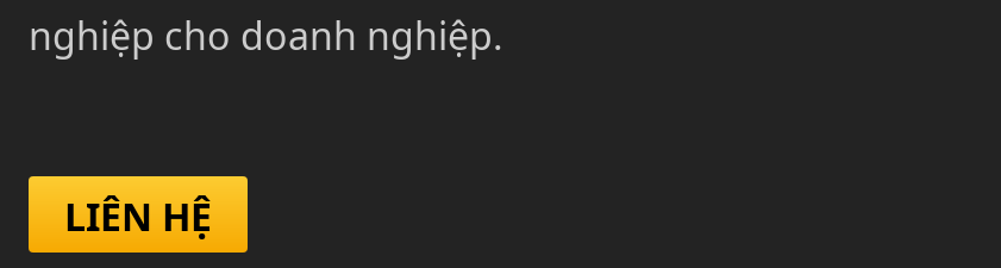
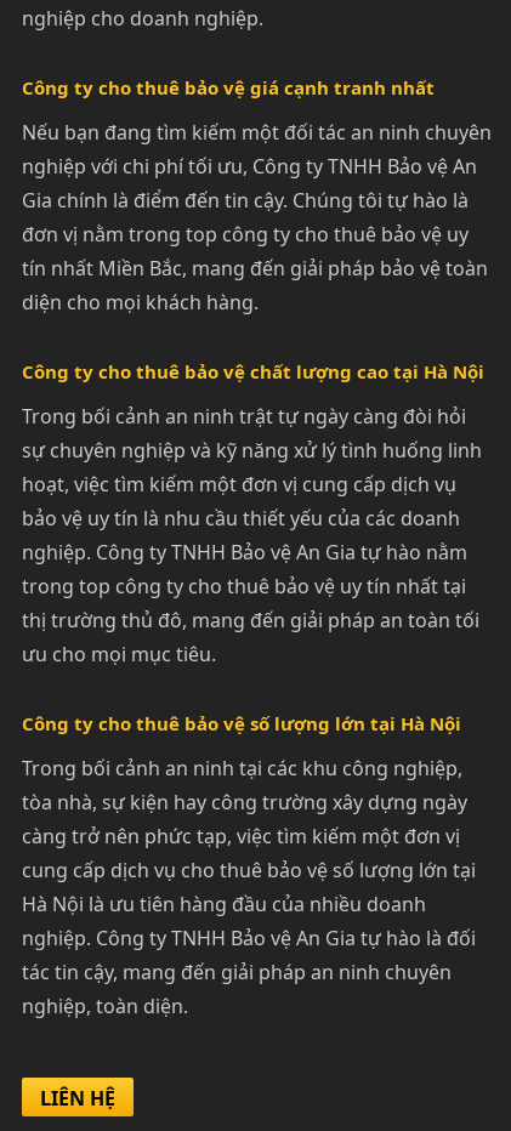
+ Công ty cho thuê bảo vệ giá cạnh tranh nhất
+ Nếu bạn đang tìm kiếm một đối tác an ninh chuyên
+ nghiệp với chi phí tối ưu, Công ty TNHH Bảo vệ An
+ Gia chính là điểm đến tin cậy. Chúng tôi tự hào là
+ đơn vị nằm trong top công ty cho thuê bảo vệ uy
+ tín nhất Miền Bắc, mang đến giải pháp bảo vệ toàn
+ diện cho mọi khách hàng.
+ Công ty cho thuê bảo vệ chất lượng cao tại Hà Nội
+ Trong bối cảnh an ninh trật tự ngày càng đòi hỏi
+ sự chuyên nghiệp và kỹ năng xử lý tình huống linh
+ hoạt, việc tìm kiếm một đơn vị cung cấp dịch vụ
+ bảo vệ uy tín là nhu cầu thiết yếu của các doanh
+ nghiệp. Công ty TNHH Bảo vệ An Gia tự hào nằm
+ trong top công ty cho thuê bảo vệ uy tín nhất tại
+ thị trường thủ đô, mang đến giải pháp an toàn tối
+ ưu cho mọi mục tiêu.
+ Công ty cho thuê bảo vệ số lượng lớn tại Hà Nội
+ Trong bối cảnh an ninh tại các khu công nghiệp,
+ tòa nhà, sự kiện hay công trường xây dựng ngày
+ càng trở nên phức tạp, việc tìm kiếm một đơn vị
+ cung cấp dịch vụ cho thuê bảo vệ số lượng lớn tại
+ Hà Nội là ưu tiên hàng đầu của nhiều doanh
+ nghiệp. Công ty TNHH Bảo vệ An Gia tự hào là đối
+ tác tin cậy, mang đến giải pháp an ninh chuyên
+ nghiệp, toàn diện.
